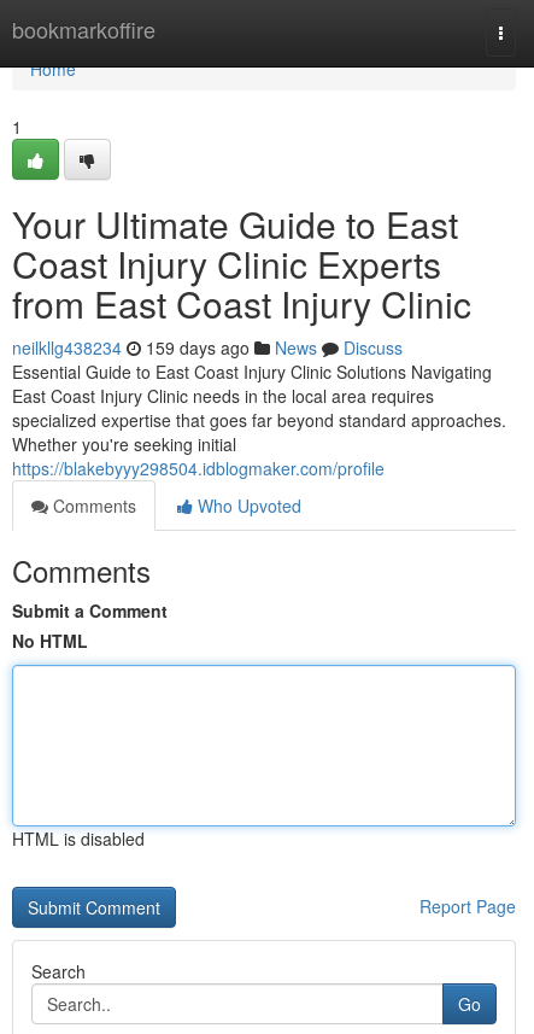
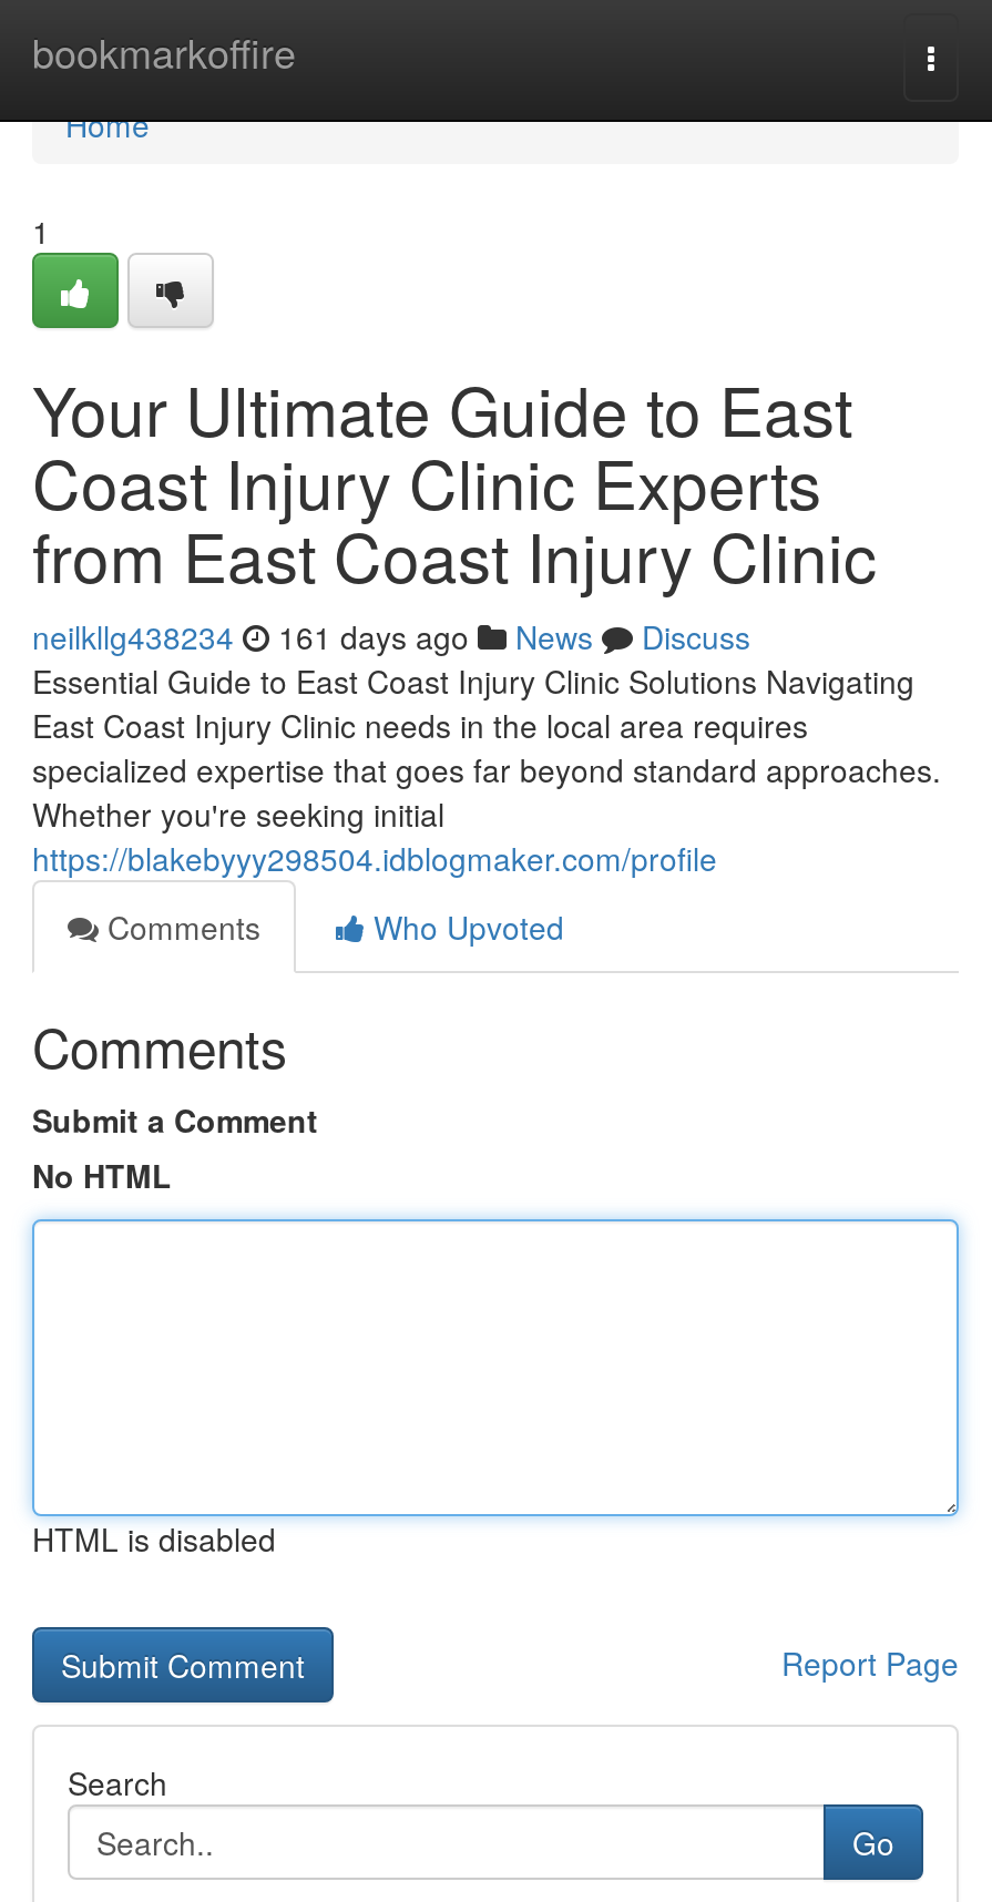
- neilkllg438234 159 days ago News Discuss
+ neilkllg438234 161 days ago News Discuss
